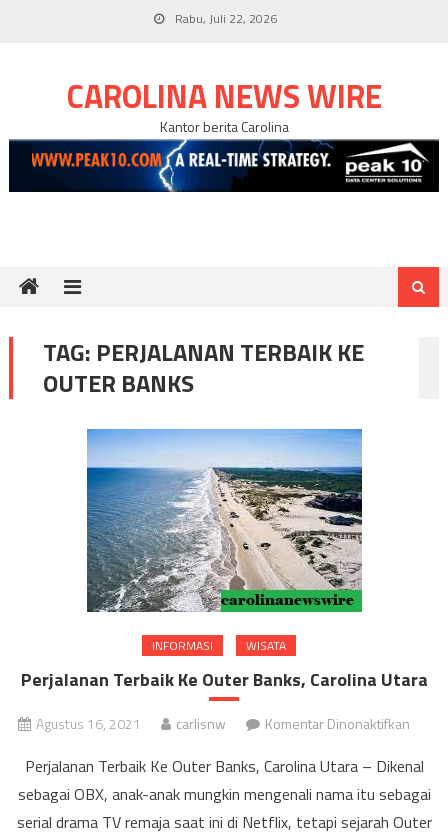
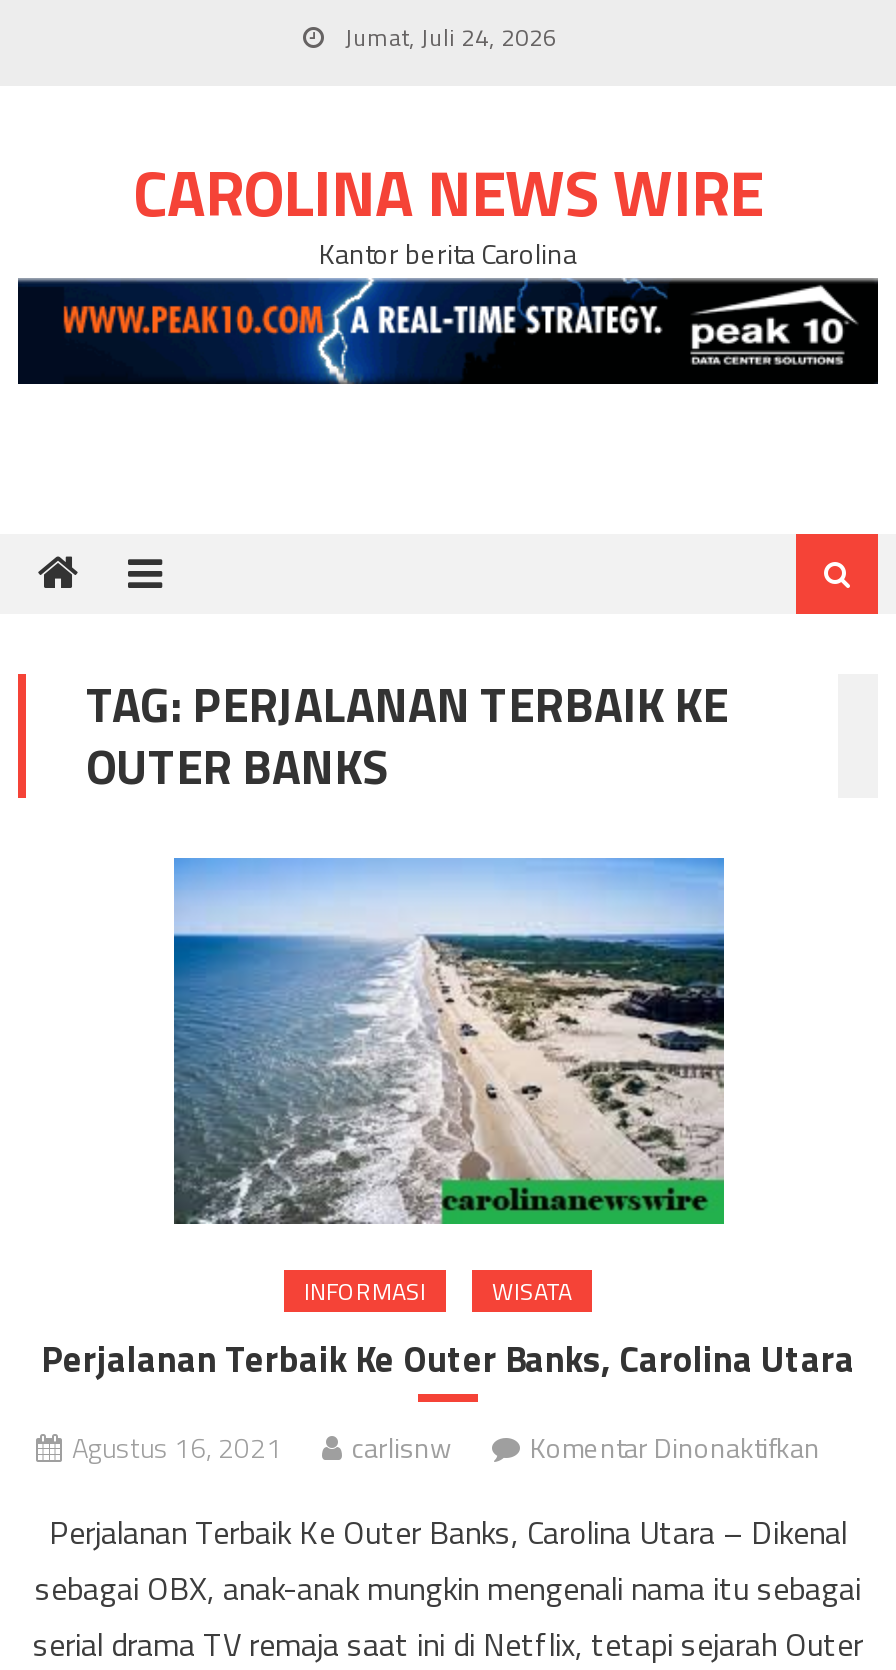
- Rabu, Juli 22, 2026
+ Jumat, Juli 24, 2026
